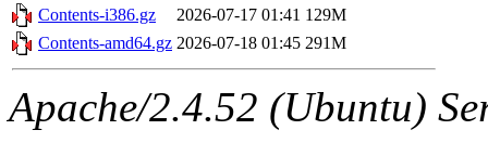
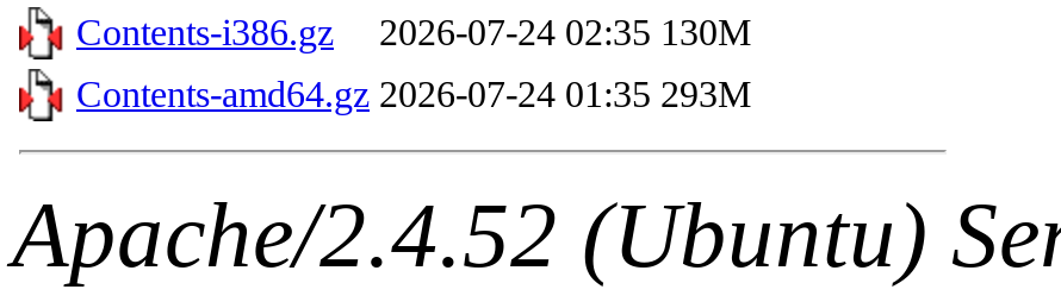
- Contents-i386.gz 2026-07-17 01:41 129M
+ Contents-i386.gz 2026-07-24 02:35 130M

- Contents-amd64.gz 2026-07-18 01:45 291M
+ Contents-amd64.gz 2026-07-24 01:35 293M
